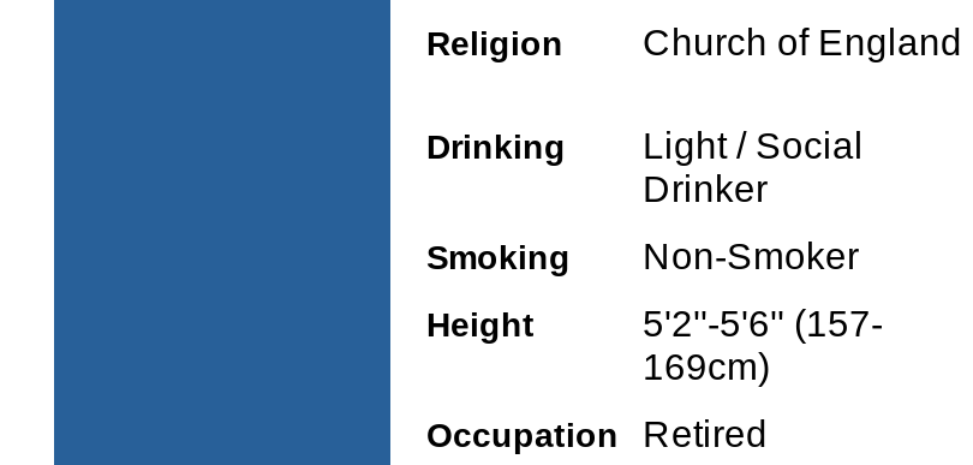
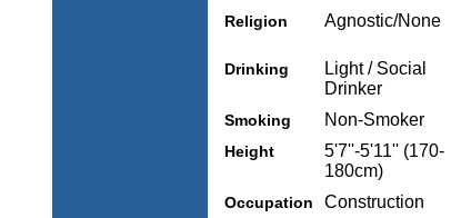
- Church of England
+ Agnostic/None

- 5'2''-5'6'' (157-
- 169cm)
+ 5'7''-5'11'' (170-
+ 180cm)

- Retired
+ Construction
